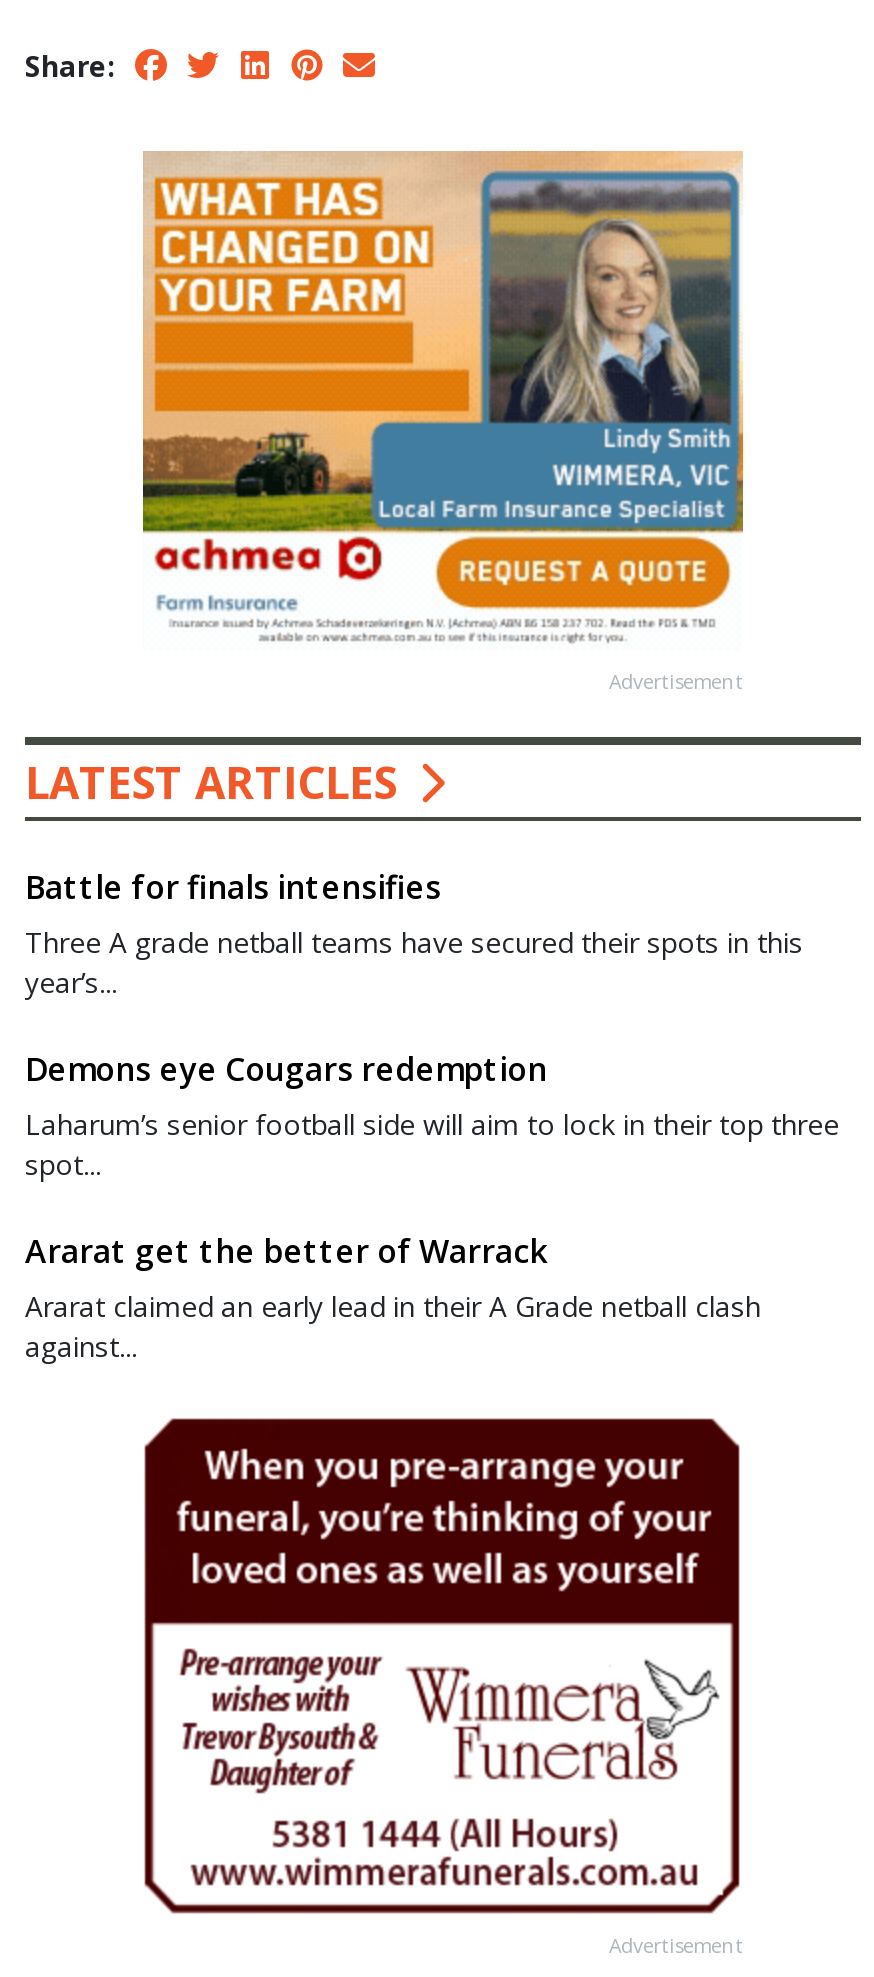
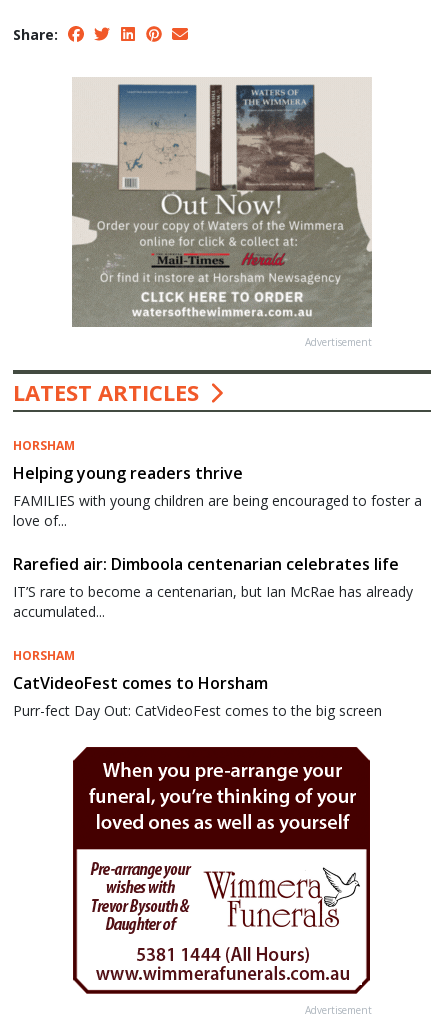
- [image]
+ [image]

- Battle for finals intensifies
- Three A grade netball teams have secured their spots in this
- year’s...
+ HORSHAM
+ Helping young readers thrive
+ FAMILIES with young children are being encouraged to foster a
+ love of...

- Demons eye Cougars redemption
- Laharum’s senior football side will aim to lock in their top three
- spot...
+ Rarefied air: Dimboola centenarian celebrates life
+ IT’S rare to become a centenarian, but Ian McRae has already
+ accumulated...

- Ararat get the better of Warrack
- Ararat claimed an early lead in their A Grade netball clash
- against...
+ HORSHAM
+ CatVideoFest comes to Horsham
+ Purr-fect Day Out: CatVideoFest comes to the big screen
